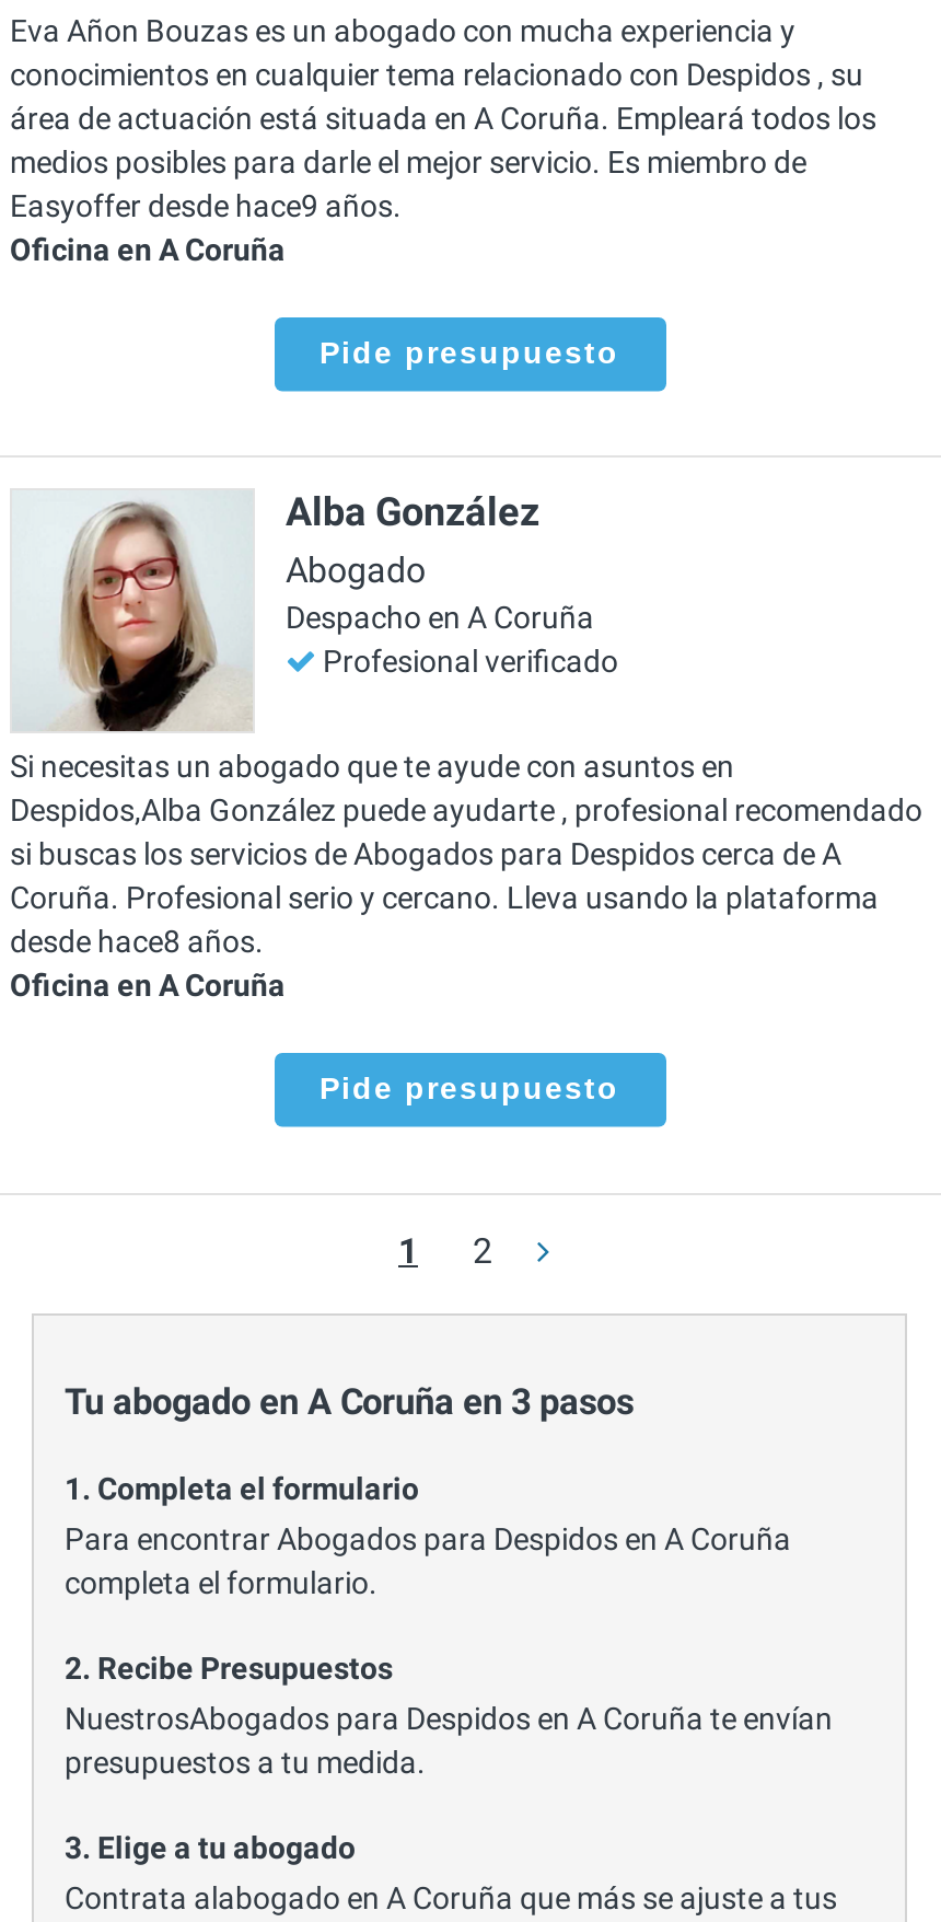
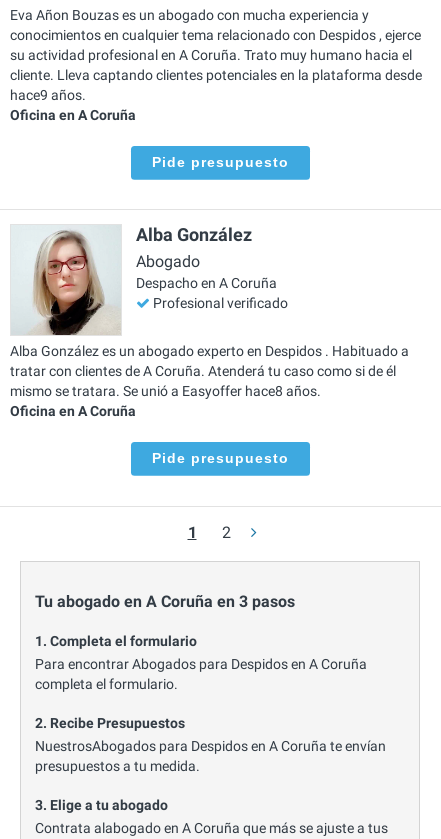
- conocimientos en cualquier tema relacionado con Despidos , su
- área de actuación está situada en A Coruña. Empleará todos los
- medios posibles para darle el mejor servicio. Es miembro de
- Easyoffer desde hace9 años.
+ conocimientos en cualquier tema relacionado con Despidos , ejerce
+ su actividad profesional en A Coruña. Trato muy humano hacia el
+ cliente. Lleva captando clientes potenciales en la plataforma desde
+ hace9 años.

- Si necesitas un abogado que te ayude con asuntos en
- Despidos,Alba González puede ayudarte , profesional recomendado
- si buscas los servicios de Abogados para Despidos cerca de A
- Coruña. Profesional serio y cercano. Lleva usando la plataforma
- desde hace8 años.
+ Alba González es un abogado experto en Despidos . Habituado a
+ tratar con clientes de A Coruña. Atenderá tu caso como si de él
+ mismo se tratara. Se unió a Easyoffer hace8 años.
